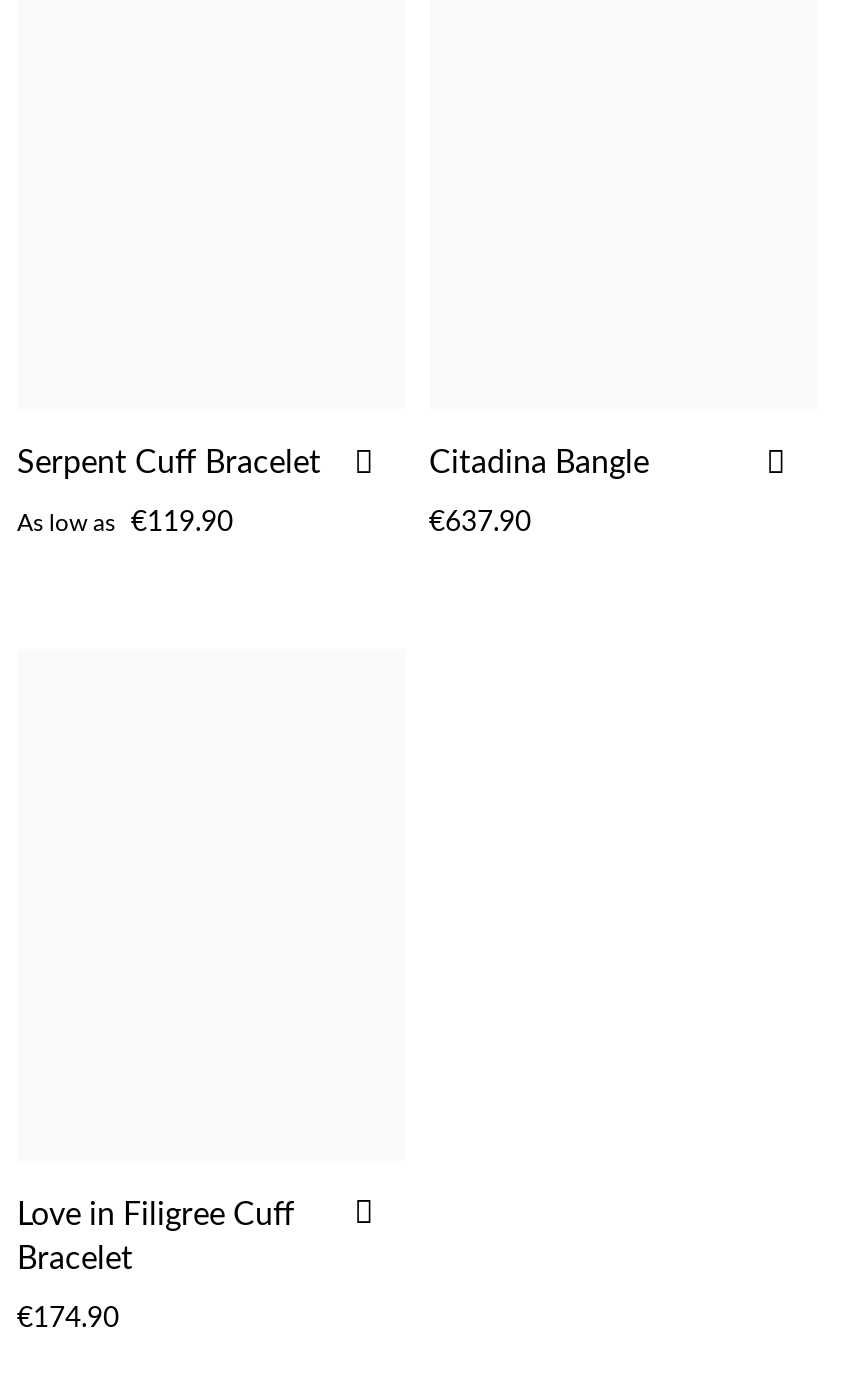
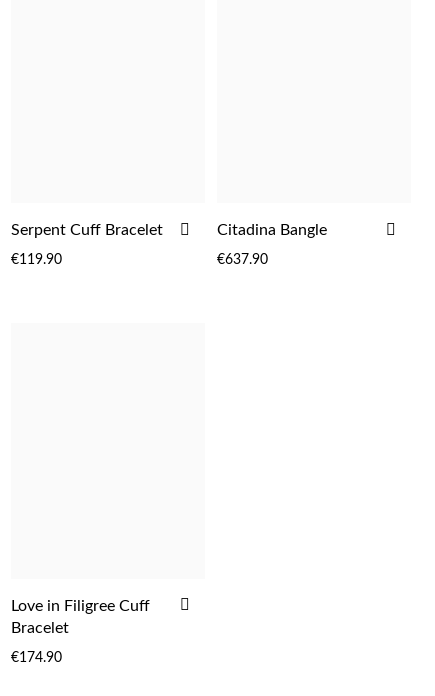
- As low as
